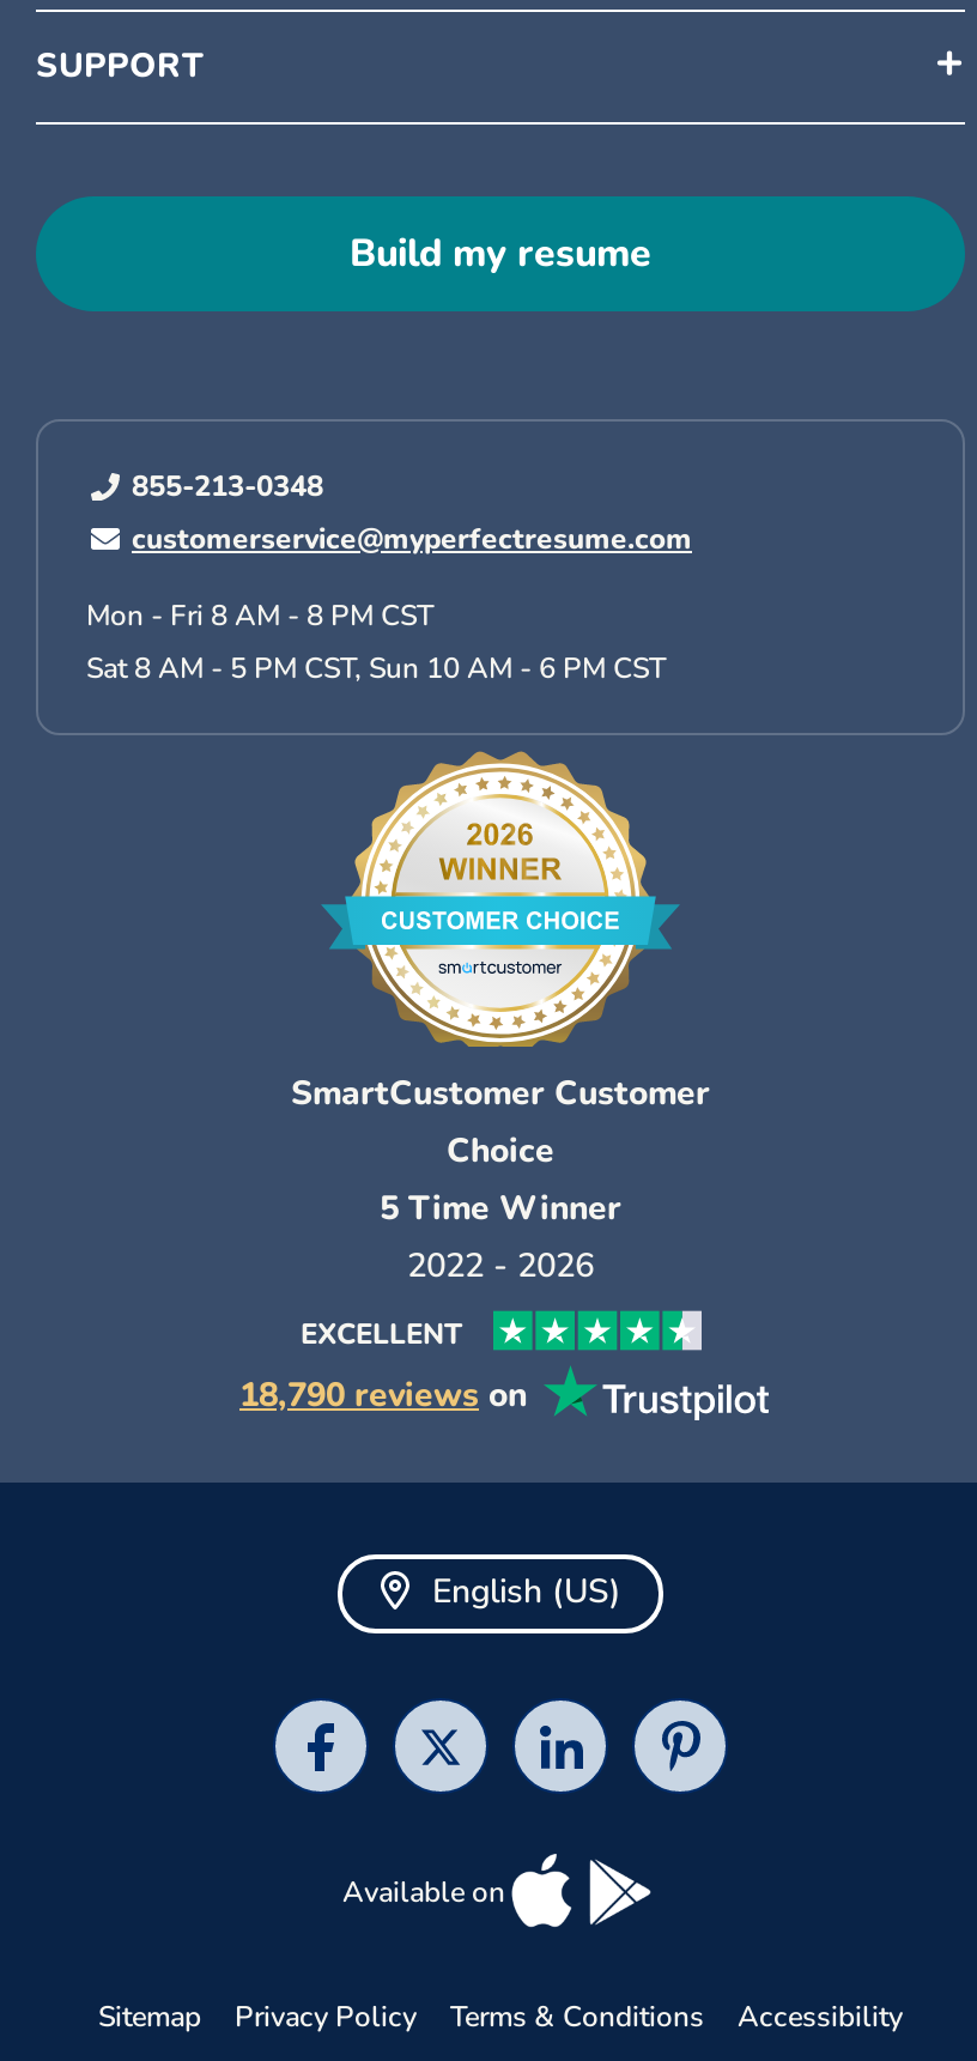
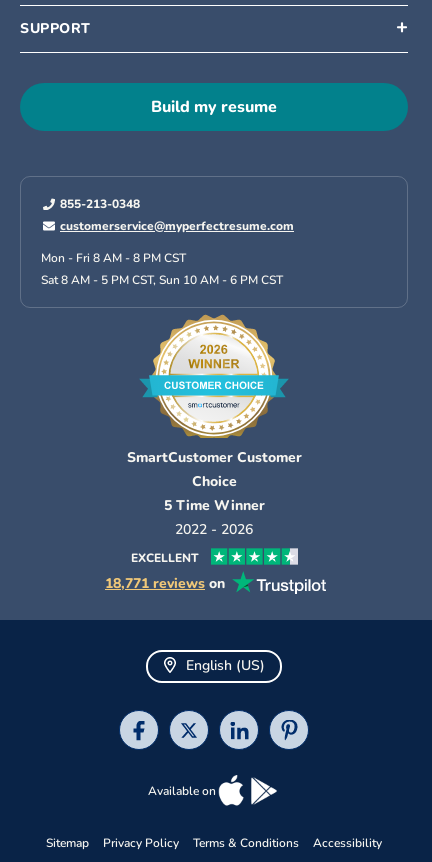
- 18,790 reviews on
+ 18,771 reviews on
